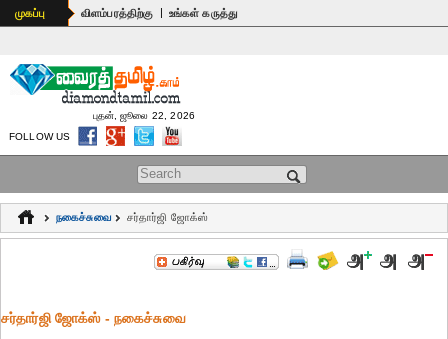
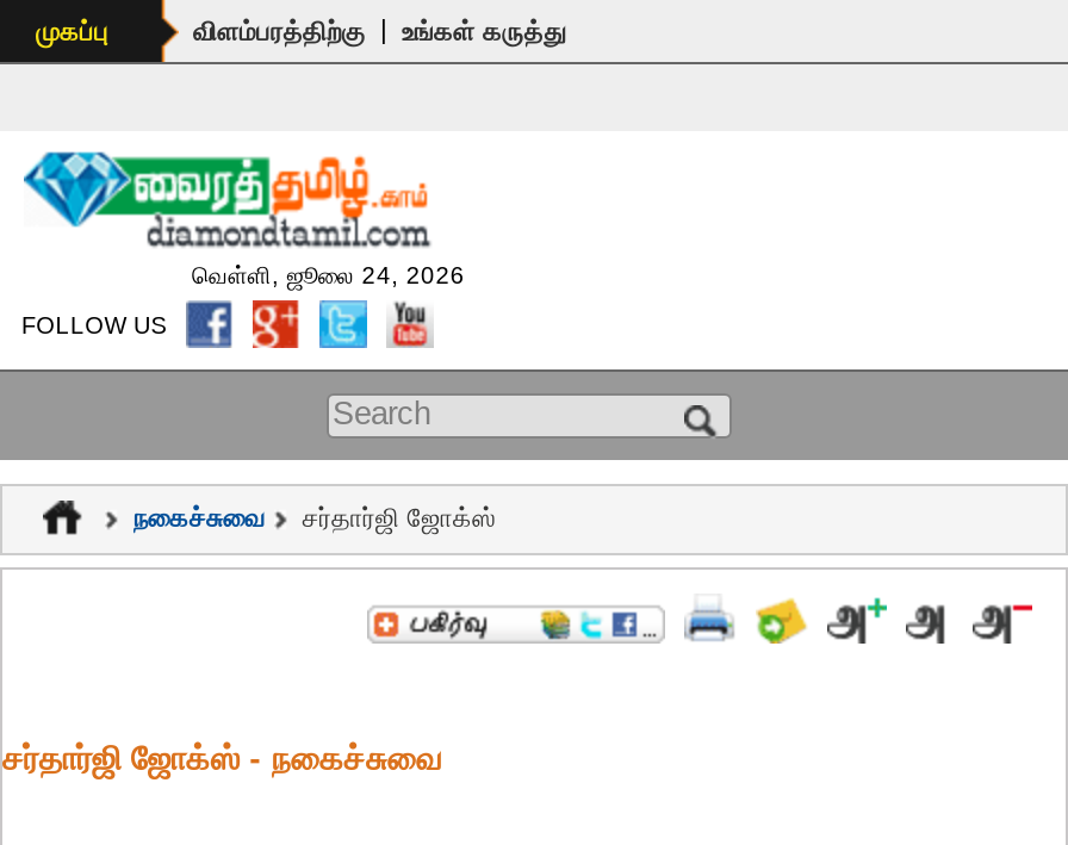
- புதன், ஜூலை 22, 2026
+ வெள்ளி, ஜூலை 24, 2026
